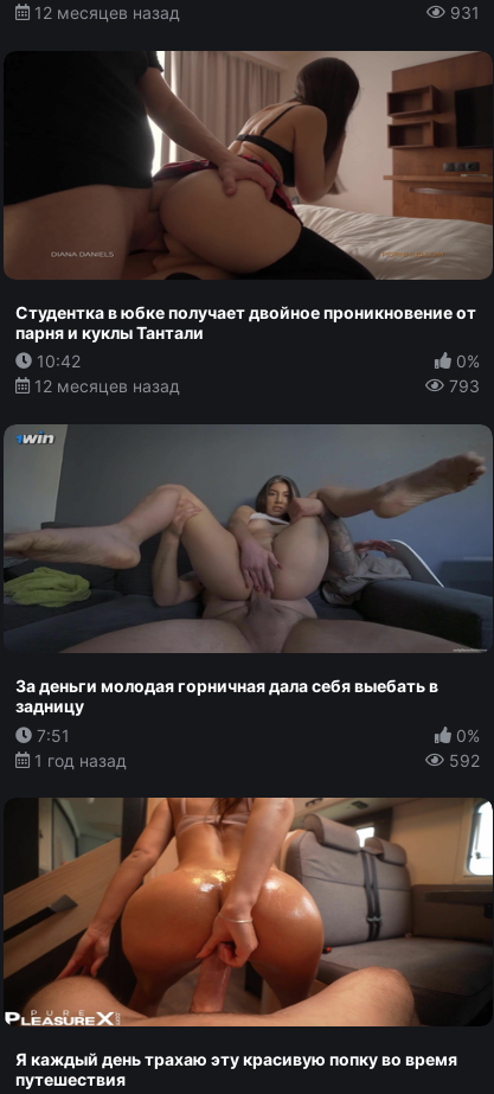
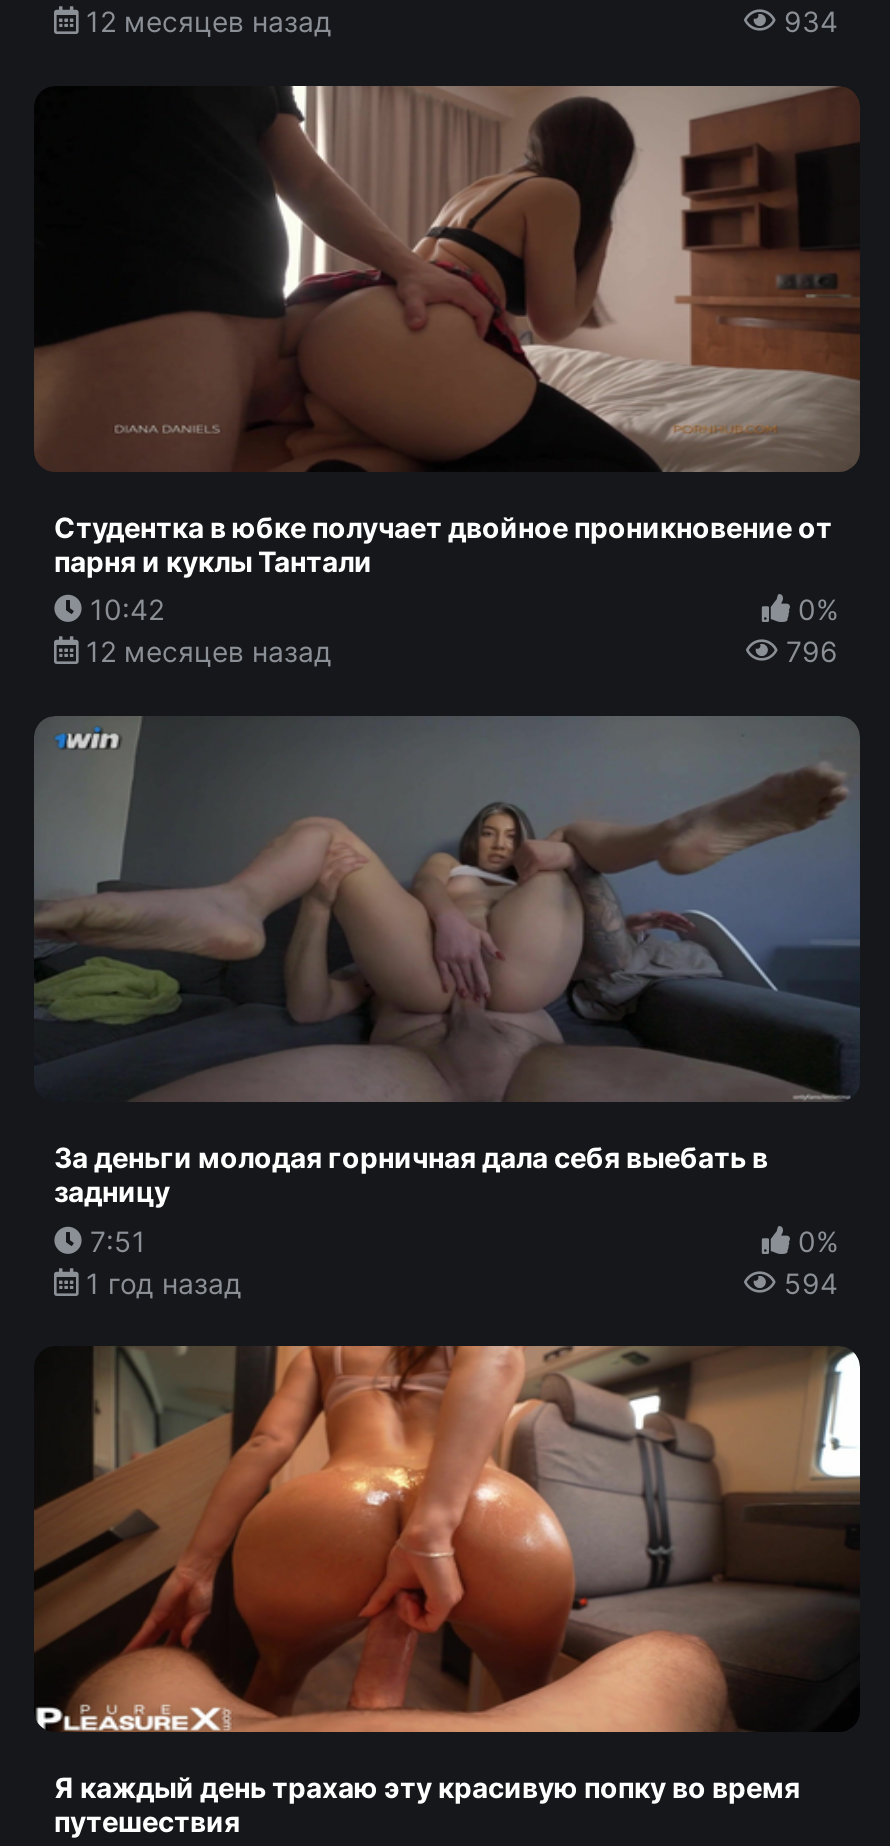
- 931
+ 934

- 793
+ 796

- 592
+ 594
